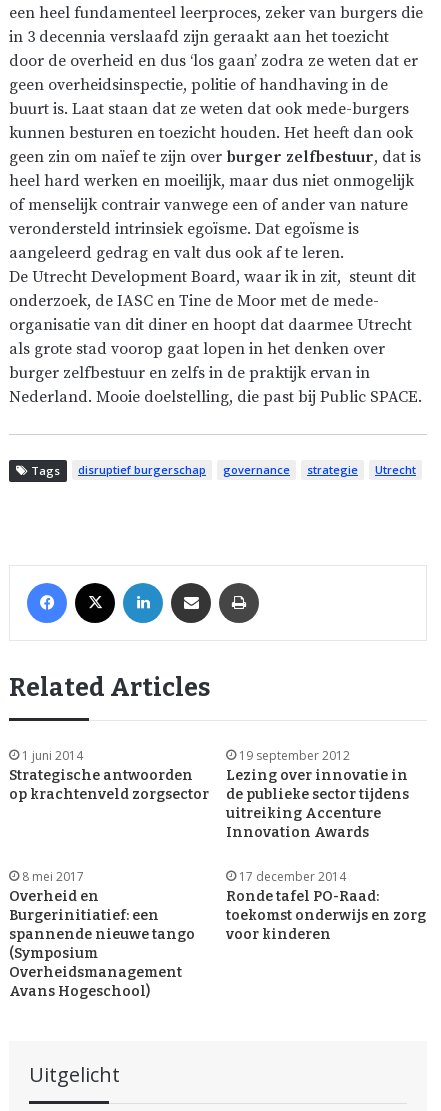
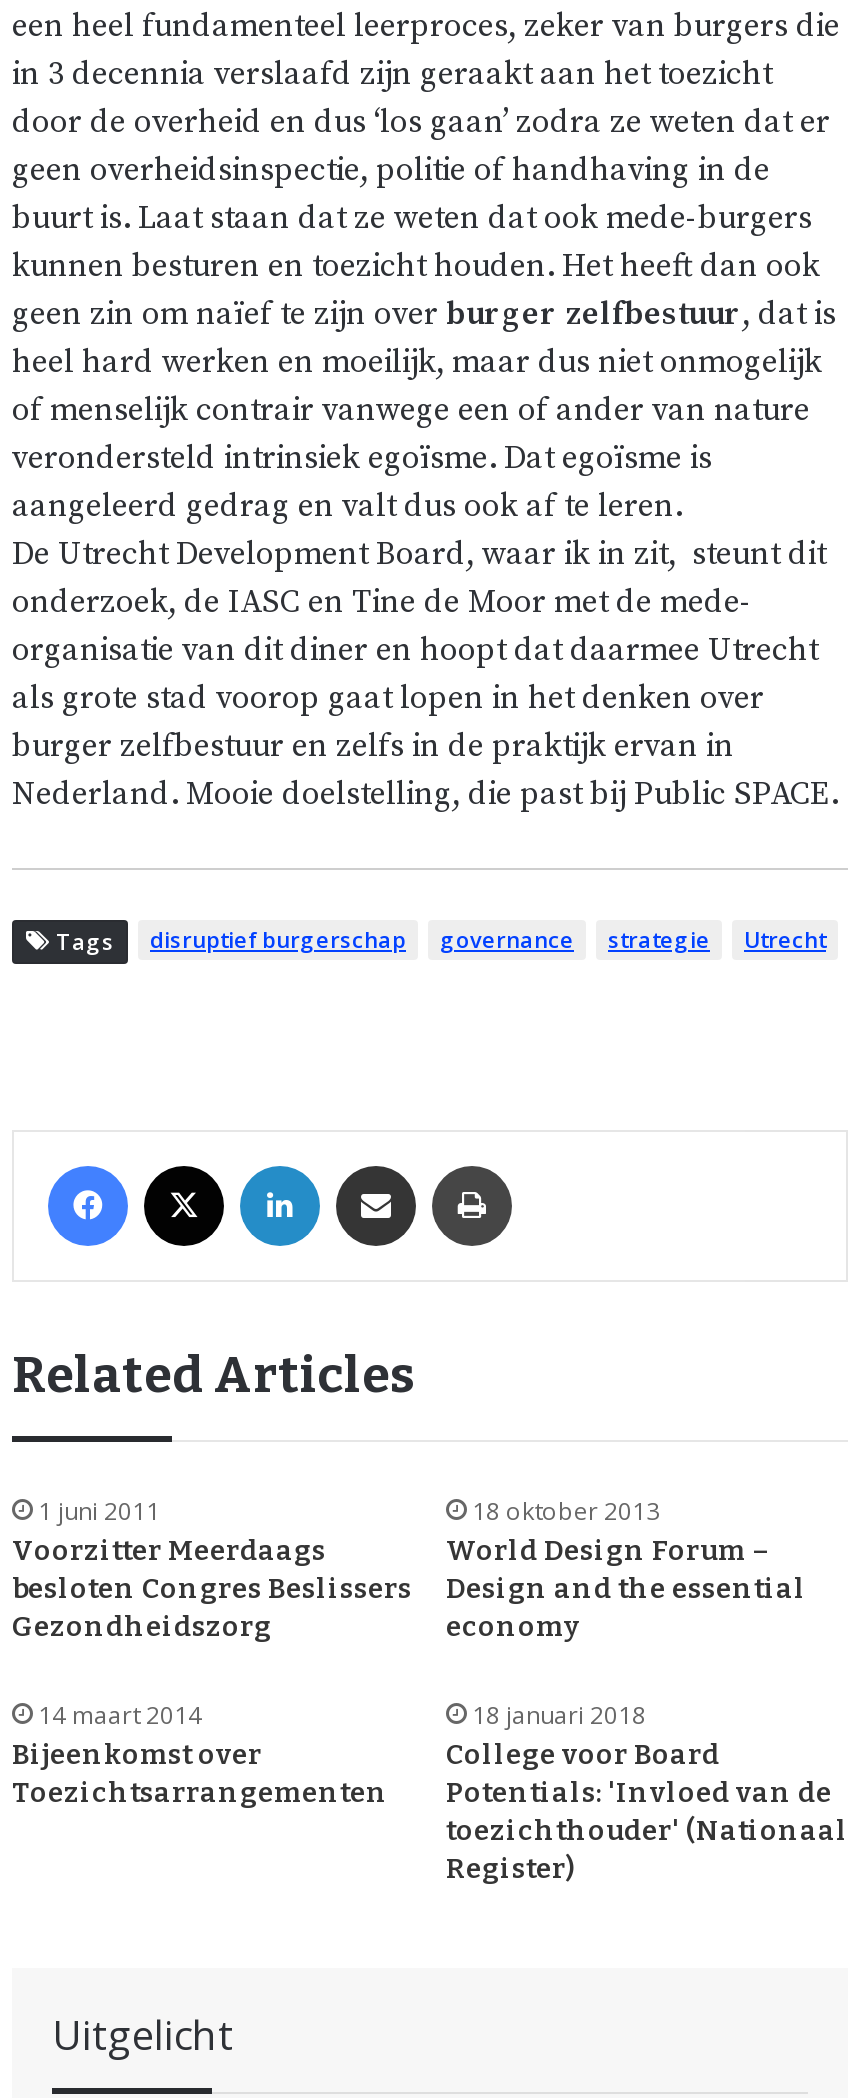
- 1 juni 2014
- Strategische antwoorden
- op krachtenveld zorgsector
+ 1 juni 2011
+ Voorzitter Meerdaags
+ besloten Congres Beslissers
+ Gezondheidszorg

- 19 september 2012
- Lezing over innovatie in
- de publieke sector tijdens
- uitreiking Accenture
- Innovation Awards
+ 18 oktober 2013
+ World Design Forum –
+ Design and the essential
+ economy

- 8 mei 2017
- Overheid en
- Burgerinitiatief: een
- spannende nieuwe tango
- (Symposium
- Overheidsmanagement
- Avans Hogeschool)
+ 14 maart 2014
+ Bijeenkomst over
+ Toezichtsarrangementen

- 17 december 2014
- Ronde tafel PO-Raad:
- toekomst onderwijs en zorg
- voor kinderen
+ 18 januari 2018
+ College voor Board
+ Potentials: 'Invloed van de
+ toezichthouder' (Nationaal
+ Register)
